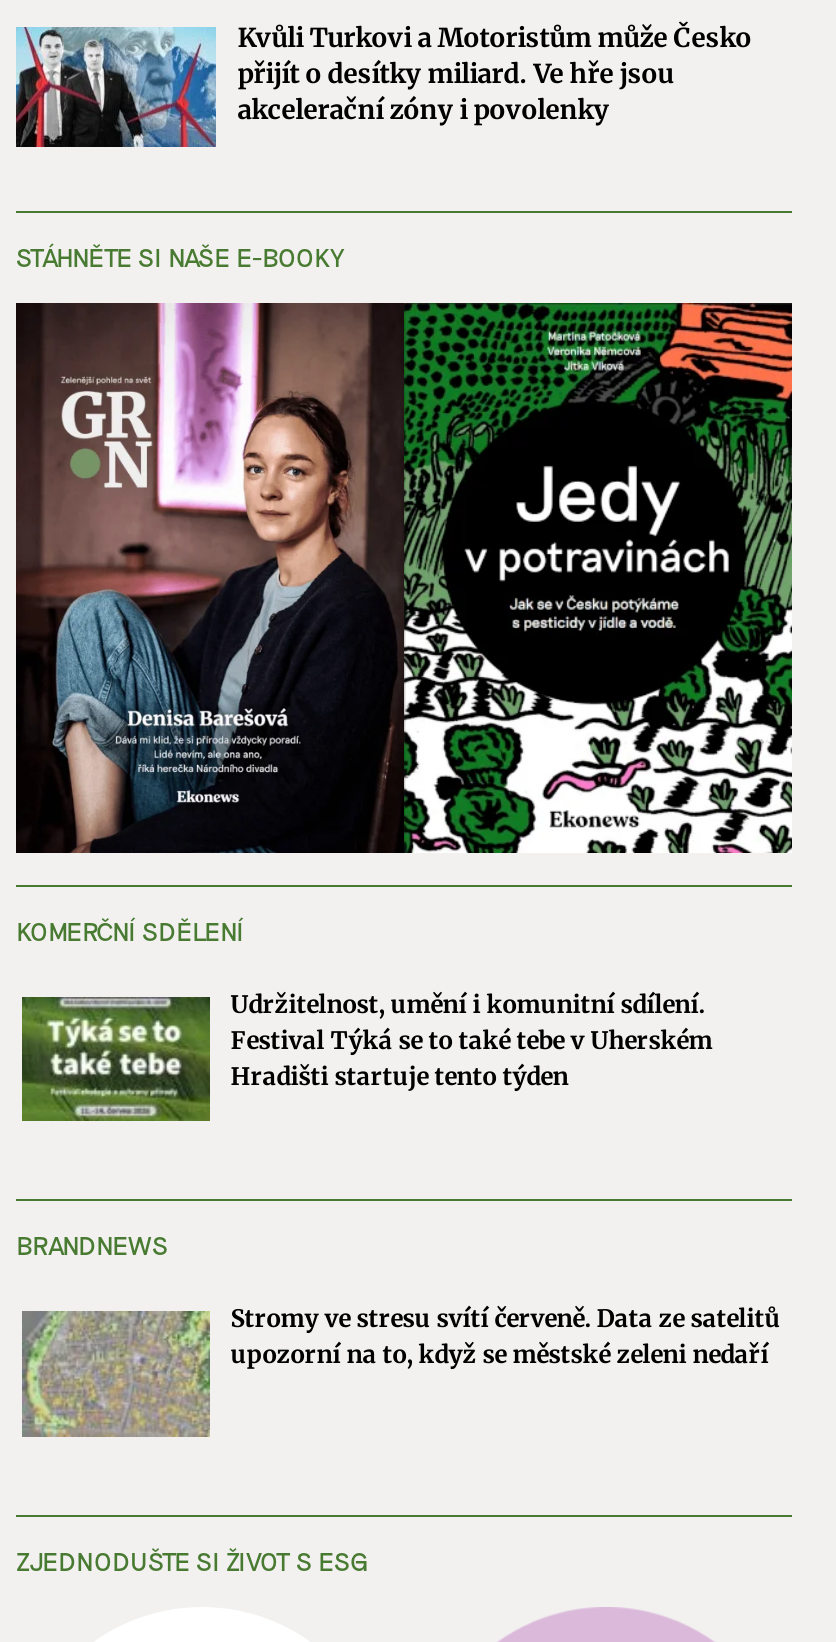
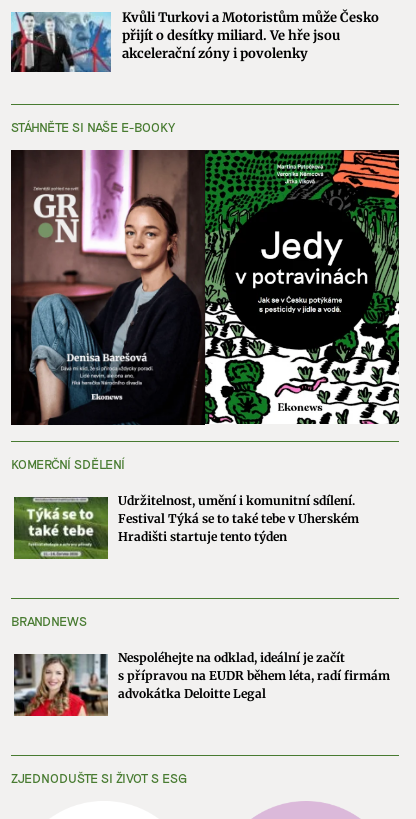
- [image]
- Stromy ve stresu svítí červeně. Data ze satelitů
- upozorní na to, když se městské zeleni nedaří
+ [image]
+ Nespoléhejte na odklad, ideální je začít
+ s přípravou na EUDR během léta, radí firmám
+ advokátka Deloitte Legal
